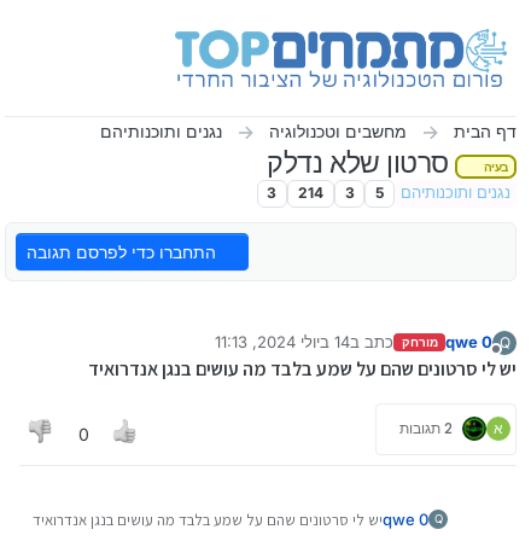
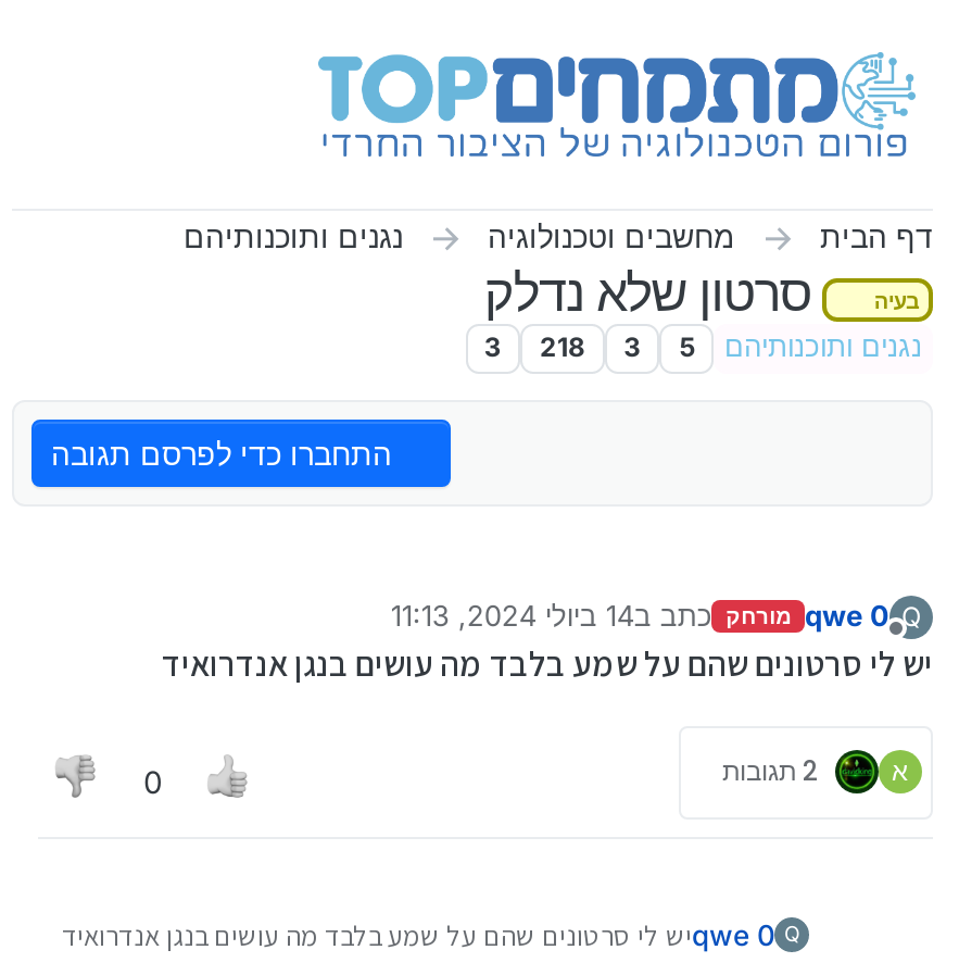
- נגנים ותוכנותיהם 5 3 214 3
+ נגנים ותוכנותיהם 5 3 218 3
